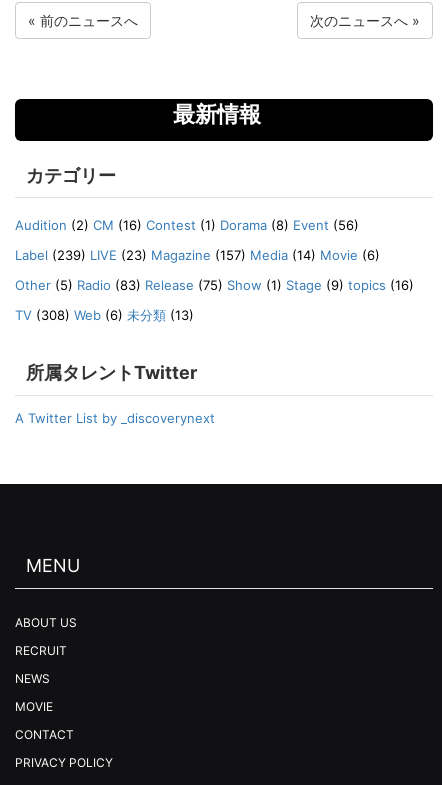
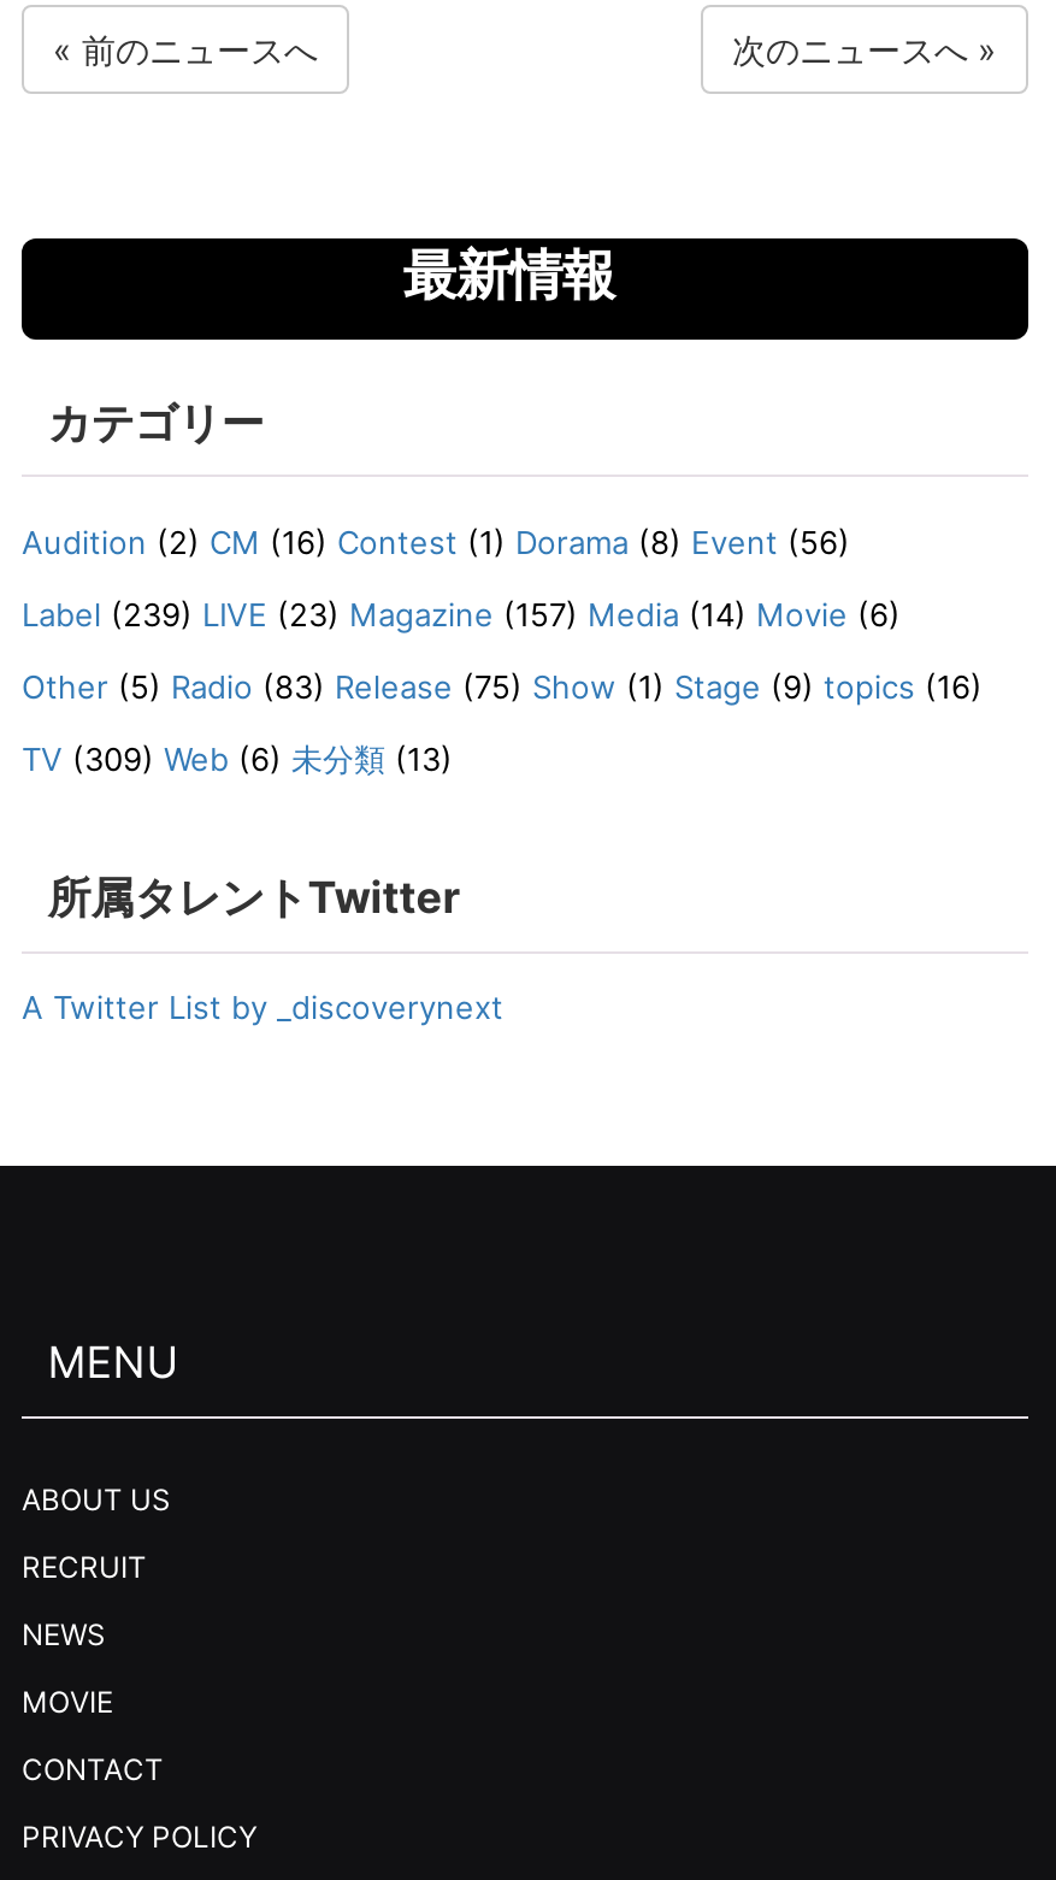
- TV (308) Web (6) 未分類(13)
+ TV (309) Web (6) 未分類(13)
